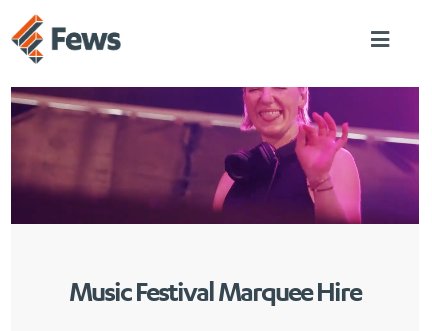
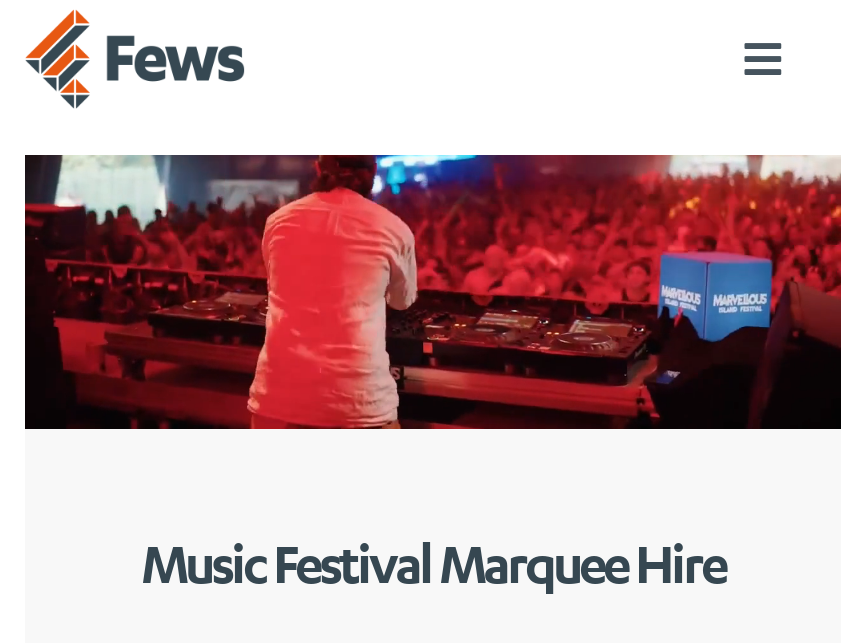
- [image]
+ [image]
